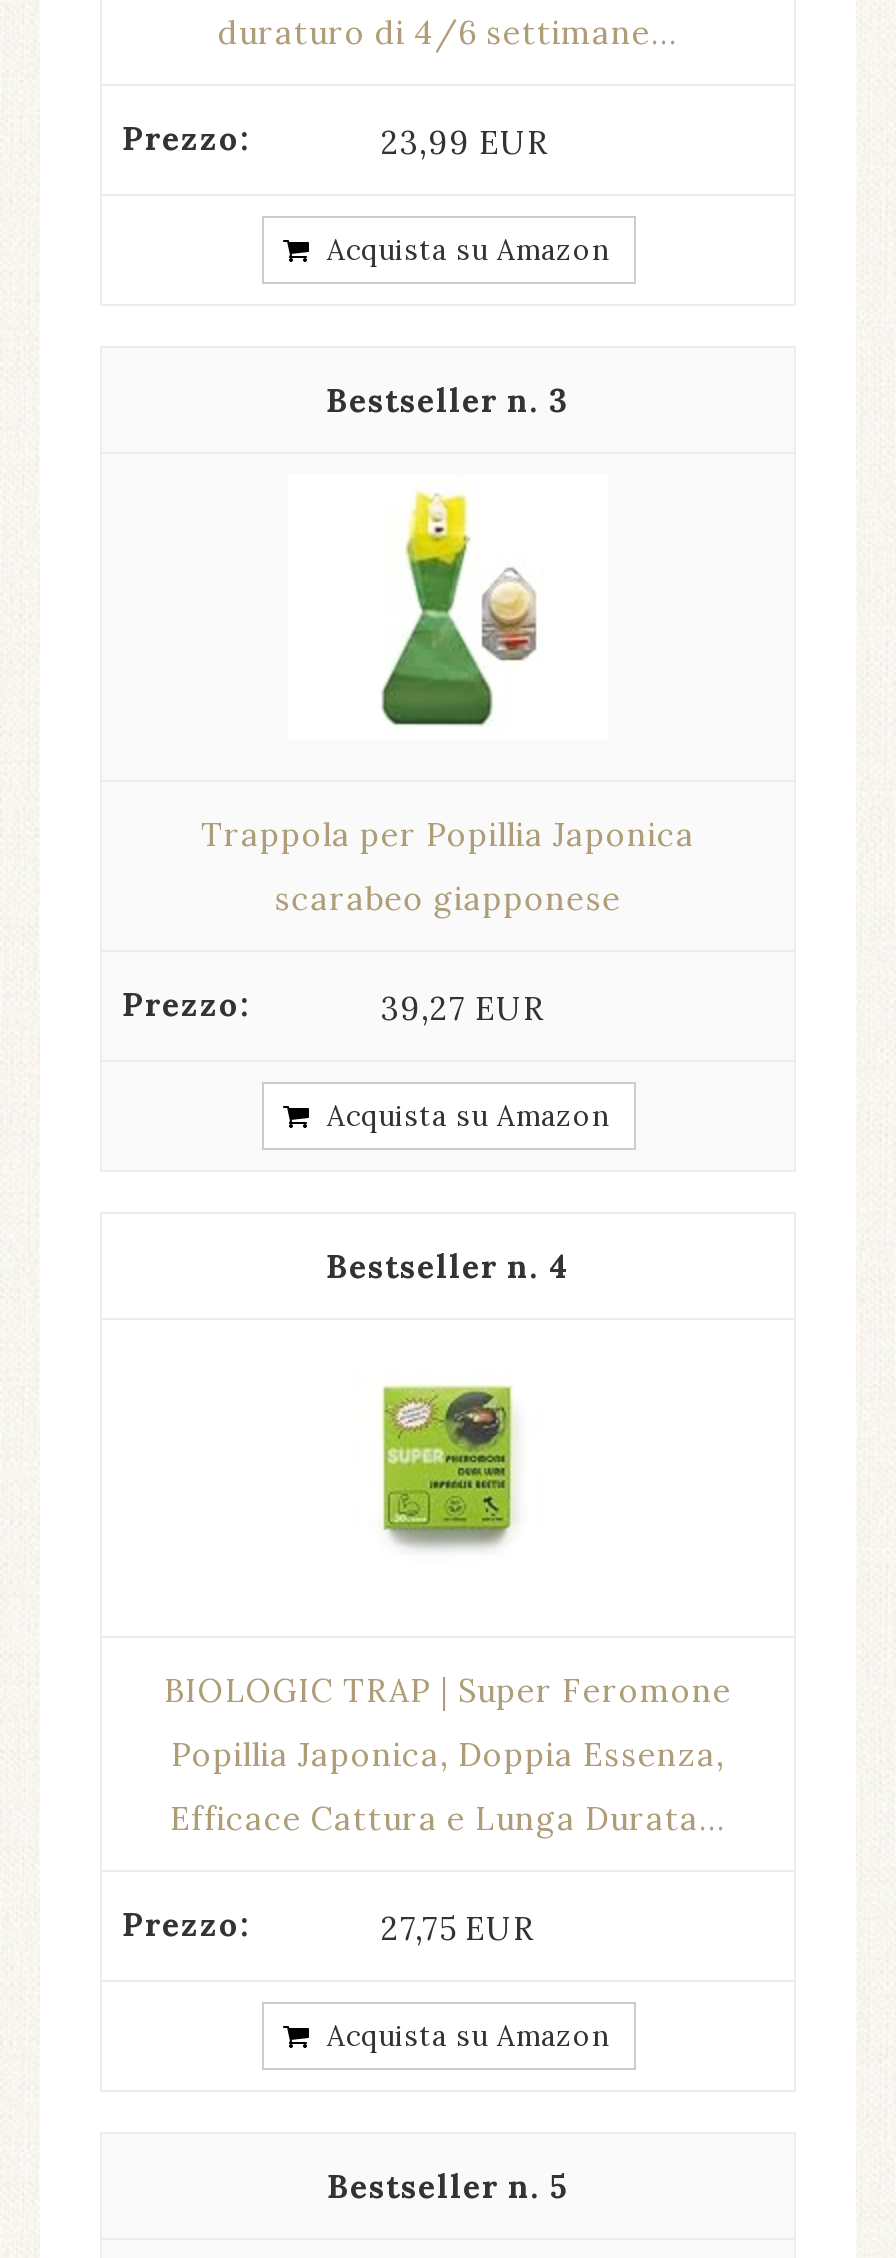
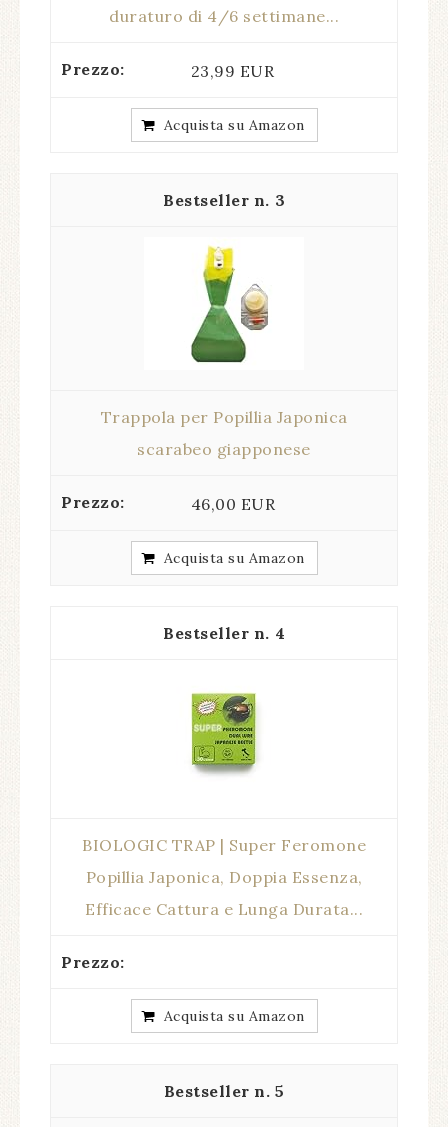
- 39,27 EUR
+ 46,00 EUR

- 27,75 EUR
